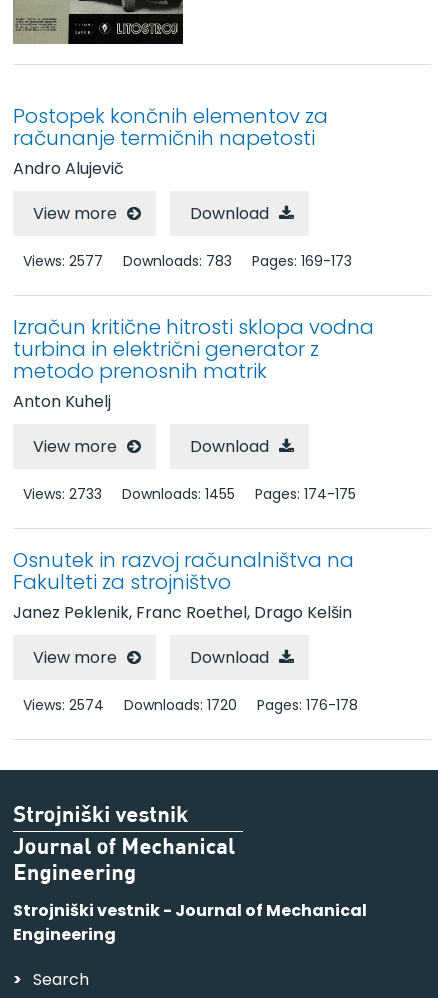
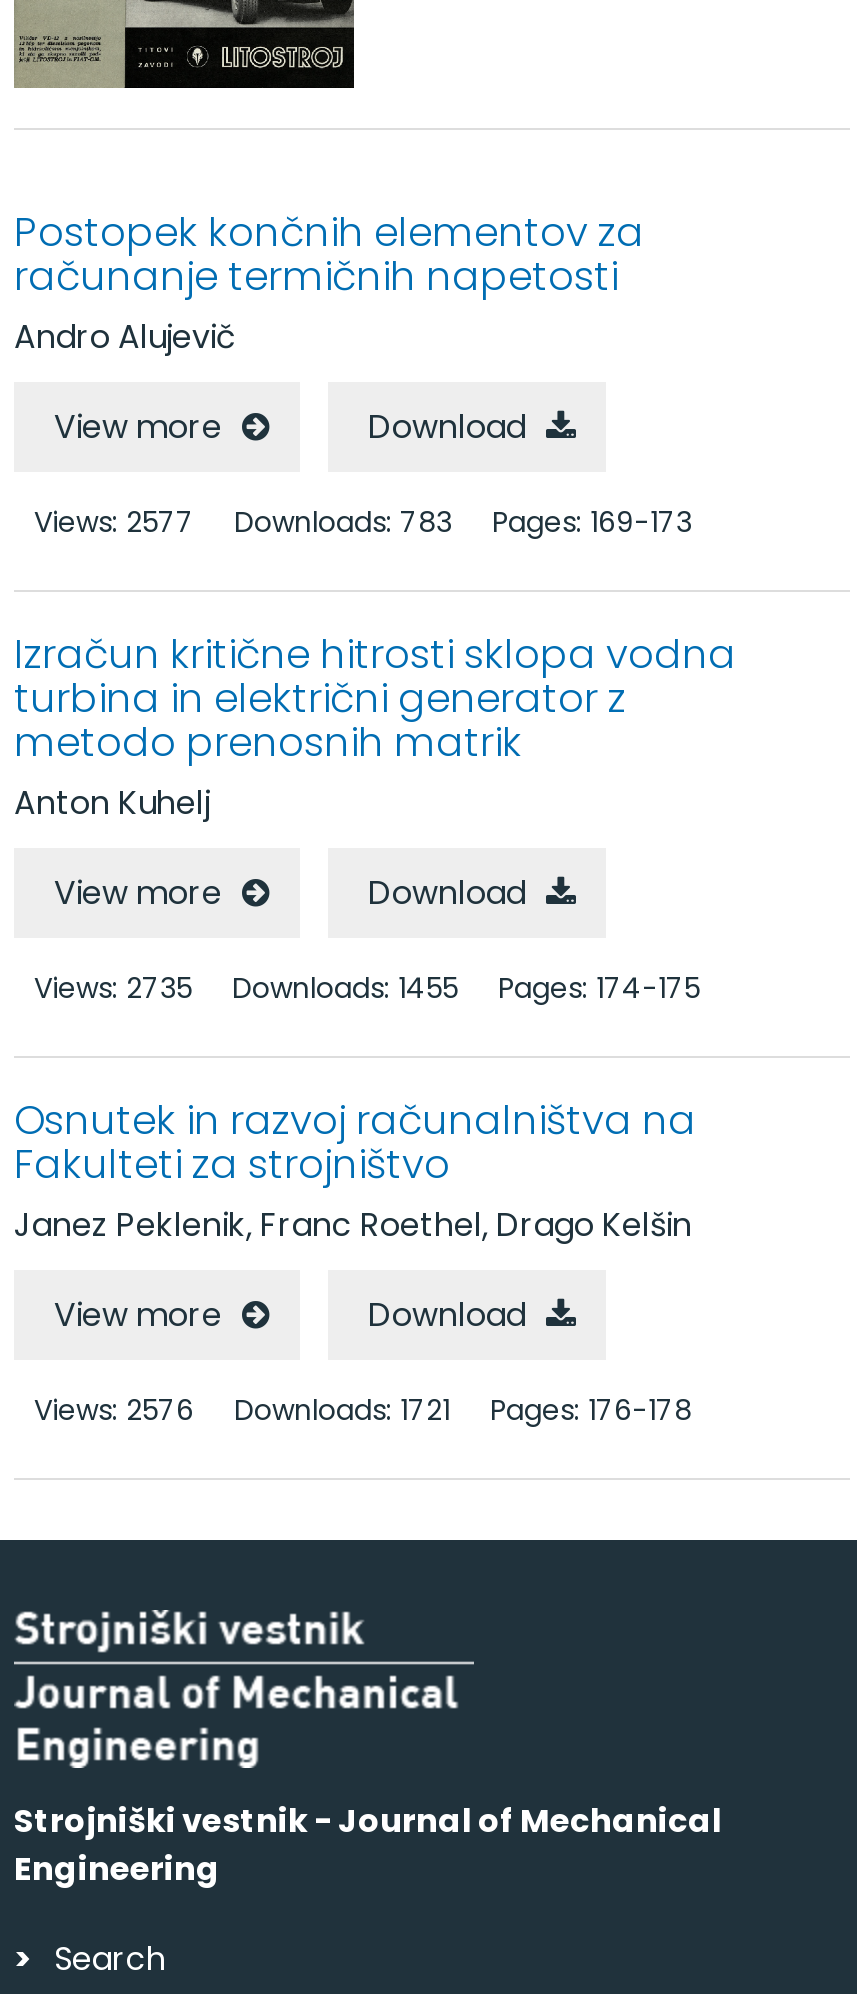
- Views: 2733 Downloads: 1455 Pages: 174-175
+ Views: 2735 Downloads: 1455 Pages: 174-175

- Views: 2574
+ Views: 2576

- Downloads: 1720
+ Downloads: 1721
